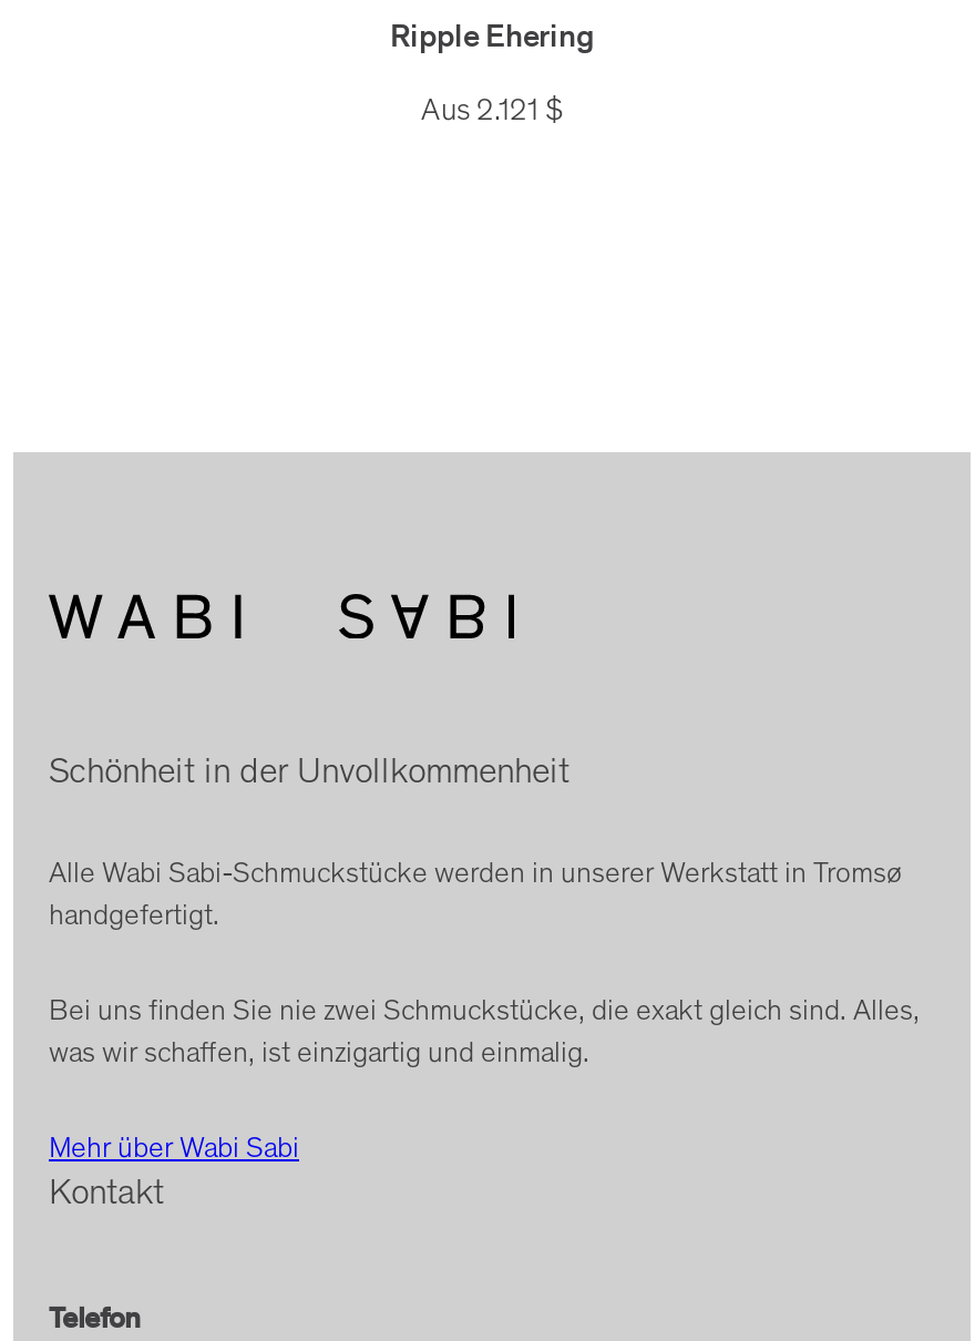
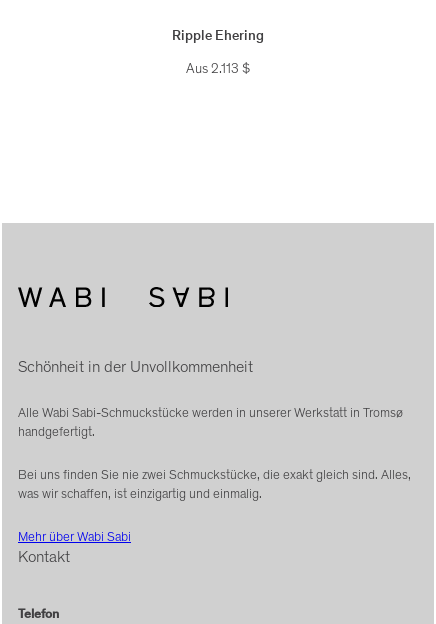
- Aus 2.121 $
+ Aus 2.113 $
